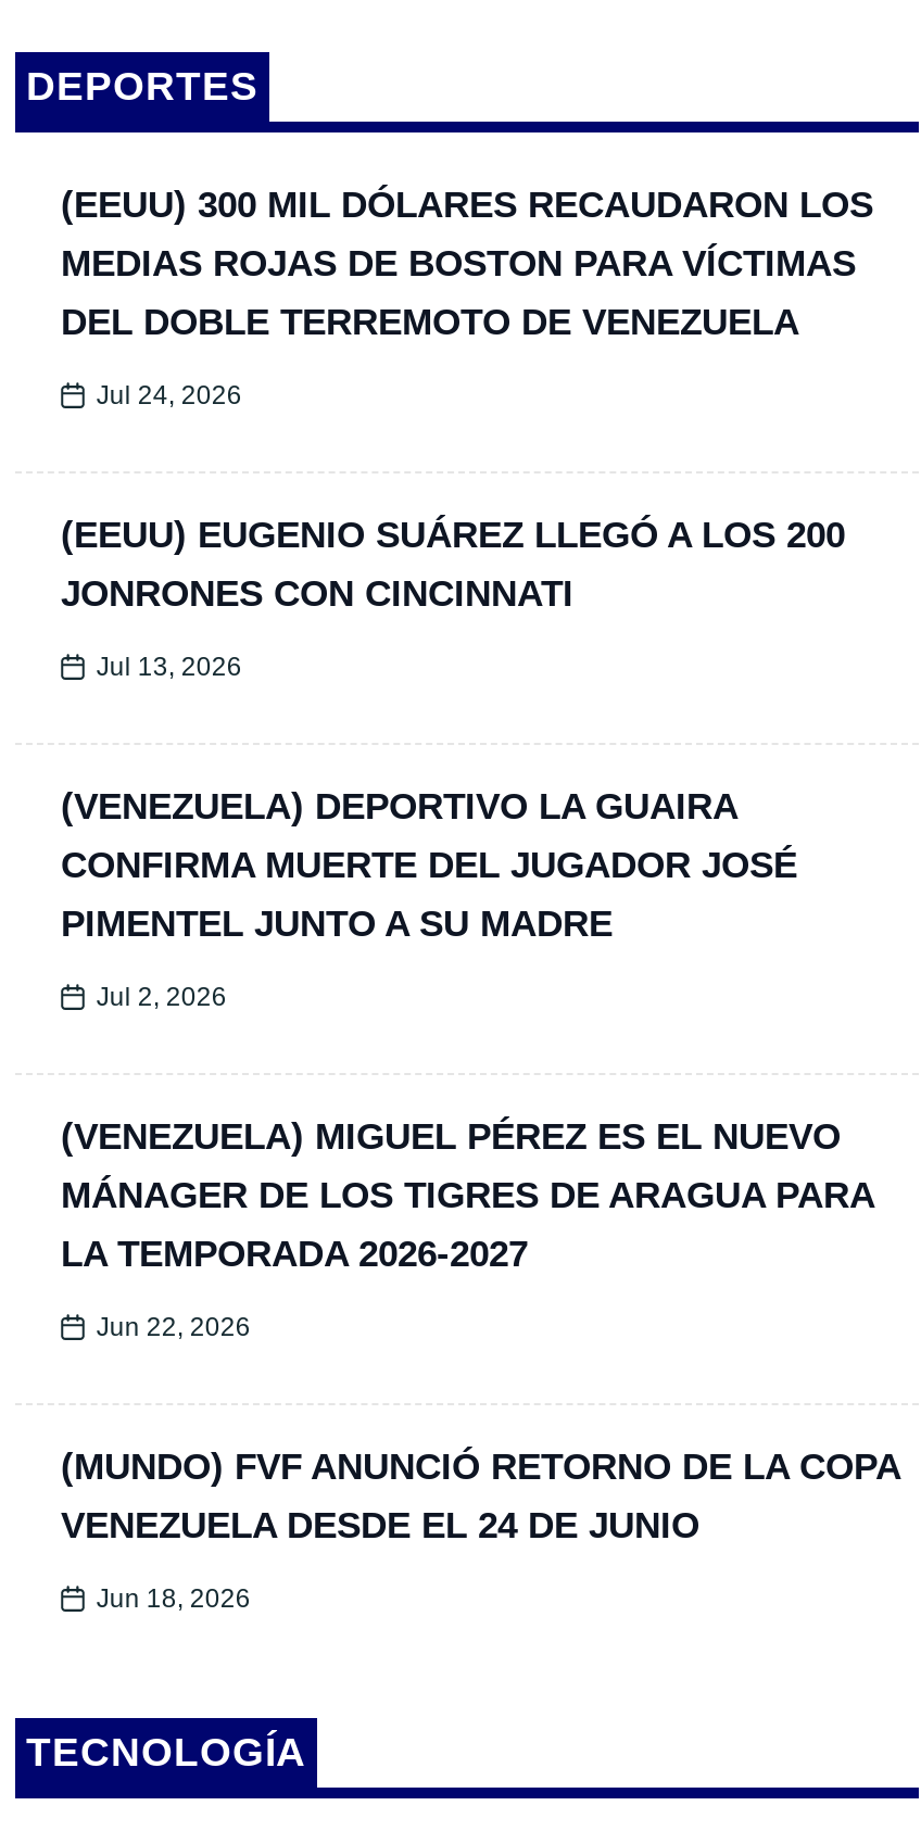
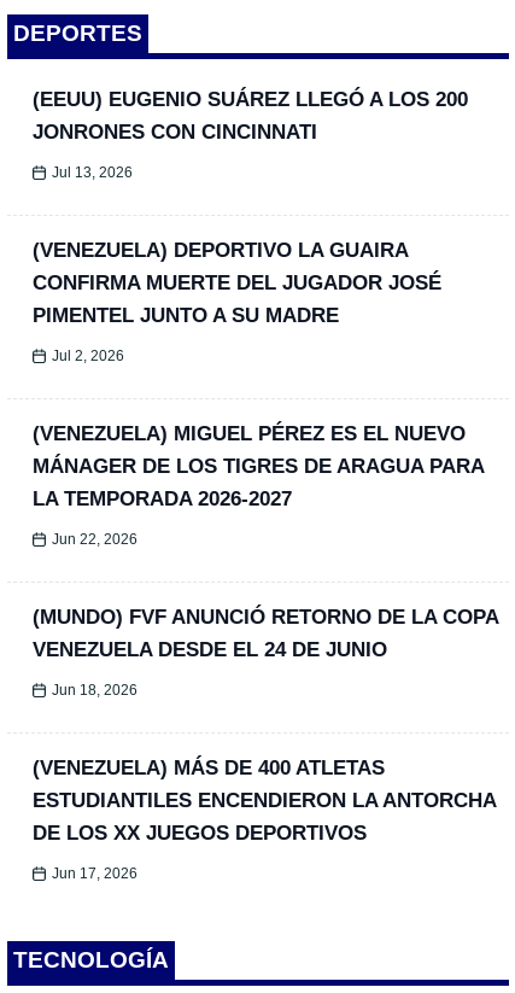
- (EEUU) 300 MIL DÓLARES RECAUDARON LOS
- MEDIAS ROJAS DE BOSTON PARA VÍCTIMAS
- DEL DOBLE TERREMOTO DE VENEZUELA
- Jul 24, 2026

moved up: (EEUU) EUGENIO SUÁREZ LLEGÓ A LOS 200 | JONRONES CON CINCINNATI | Jul 13, 2026 | ... | VENEZUELA DESDE EL 24 DE JUNIO | Jun 18, 2026

+ (VENEZUELA) MÁS DE 400 ATLETAS
+ ESTUDIANTILES ENCENDIERON LA ANTORCHA
+ DE LOS XX JUEGOS DEPORTIVOS
+ Jun 17, 2026
